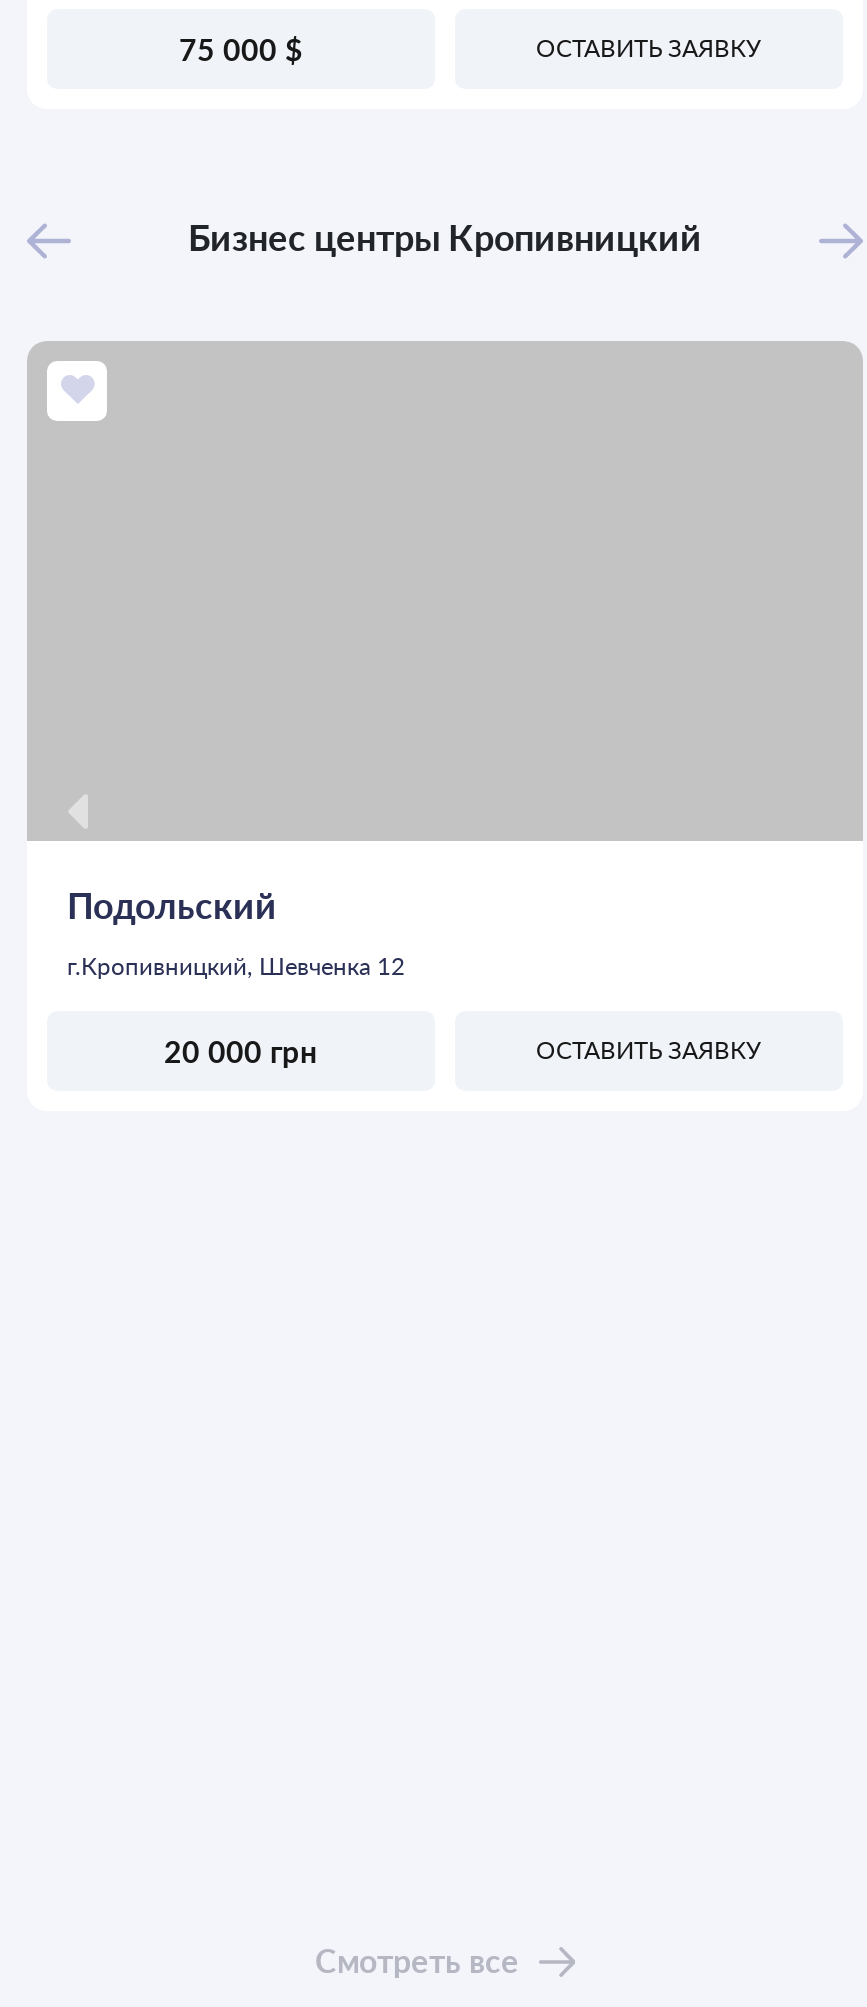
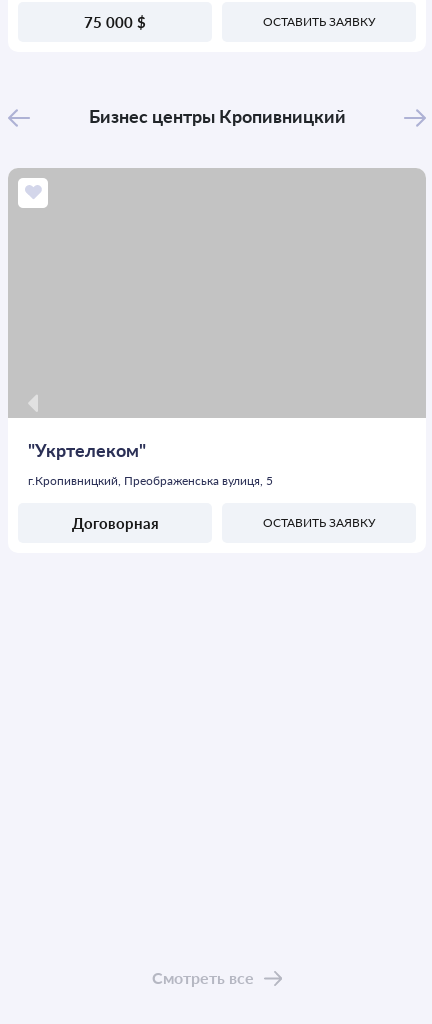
- Подольский
+ "Укртелеком"

- г.Кропивницкий, Шевченка 12
+ г.Кропивницкий, Преображенська вулиця, 5

- 20 000 грн
+ Договорная
